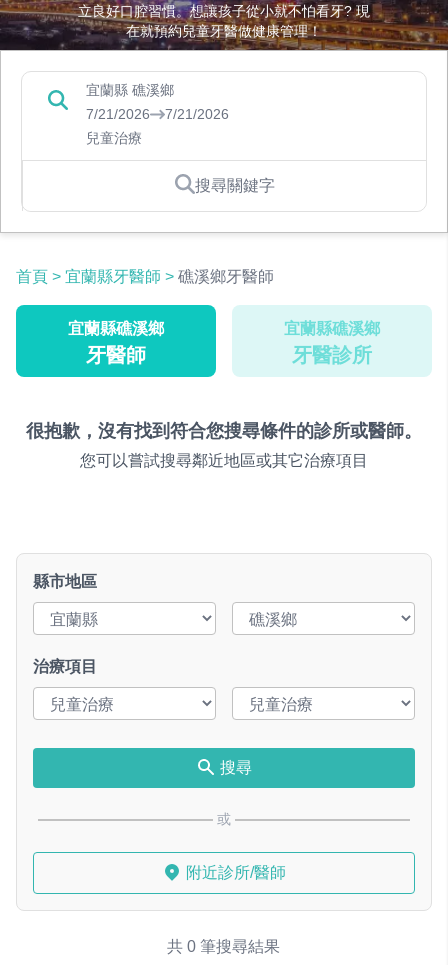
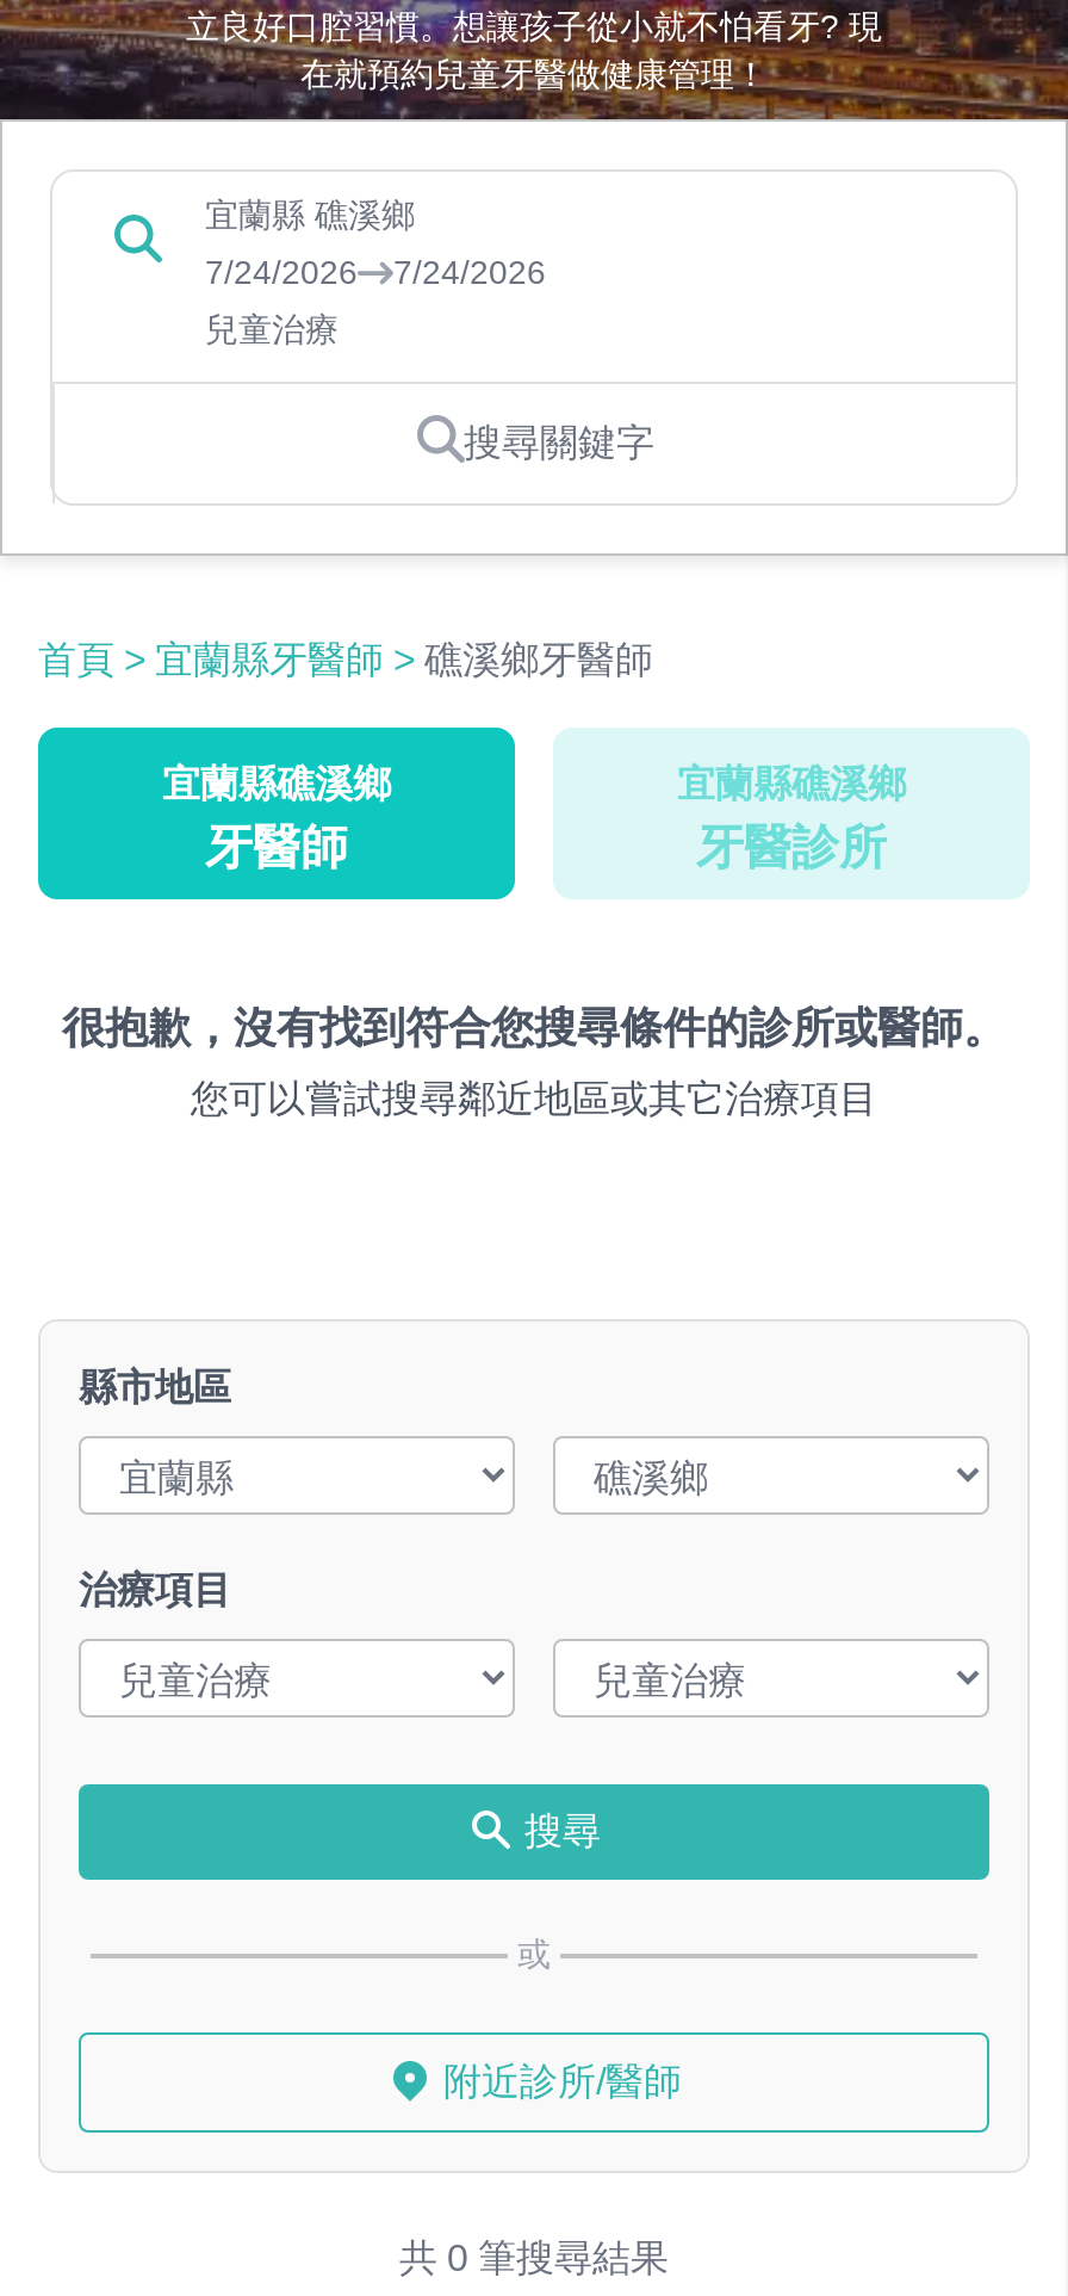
- 7/21/2026
+ 7/24/2026

- 7/21/2026
+ 7/24/2026
